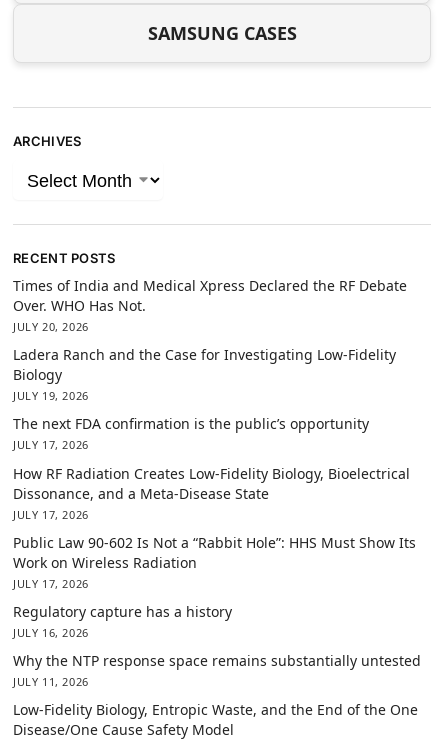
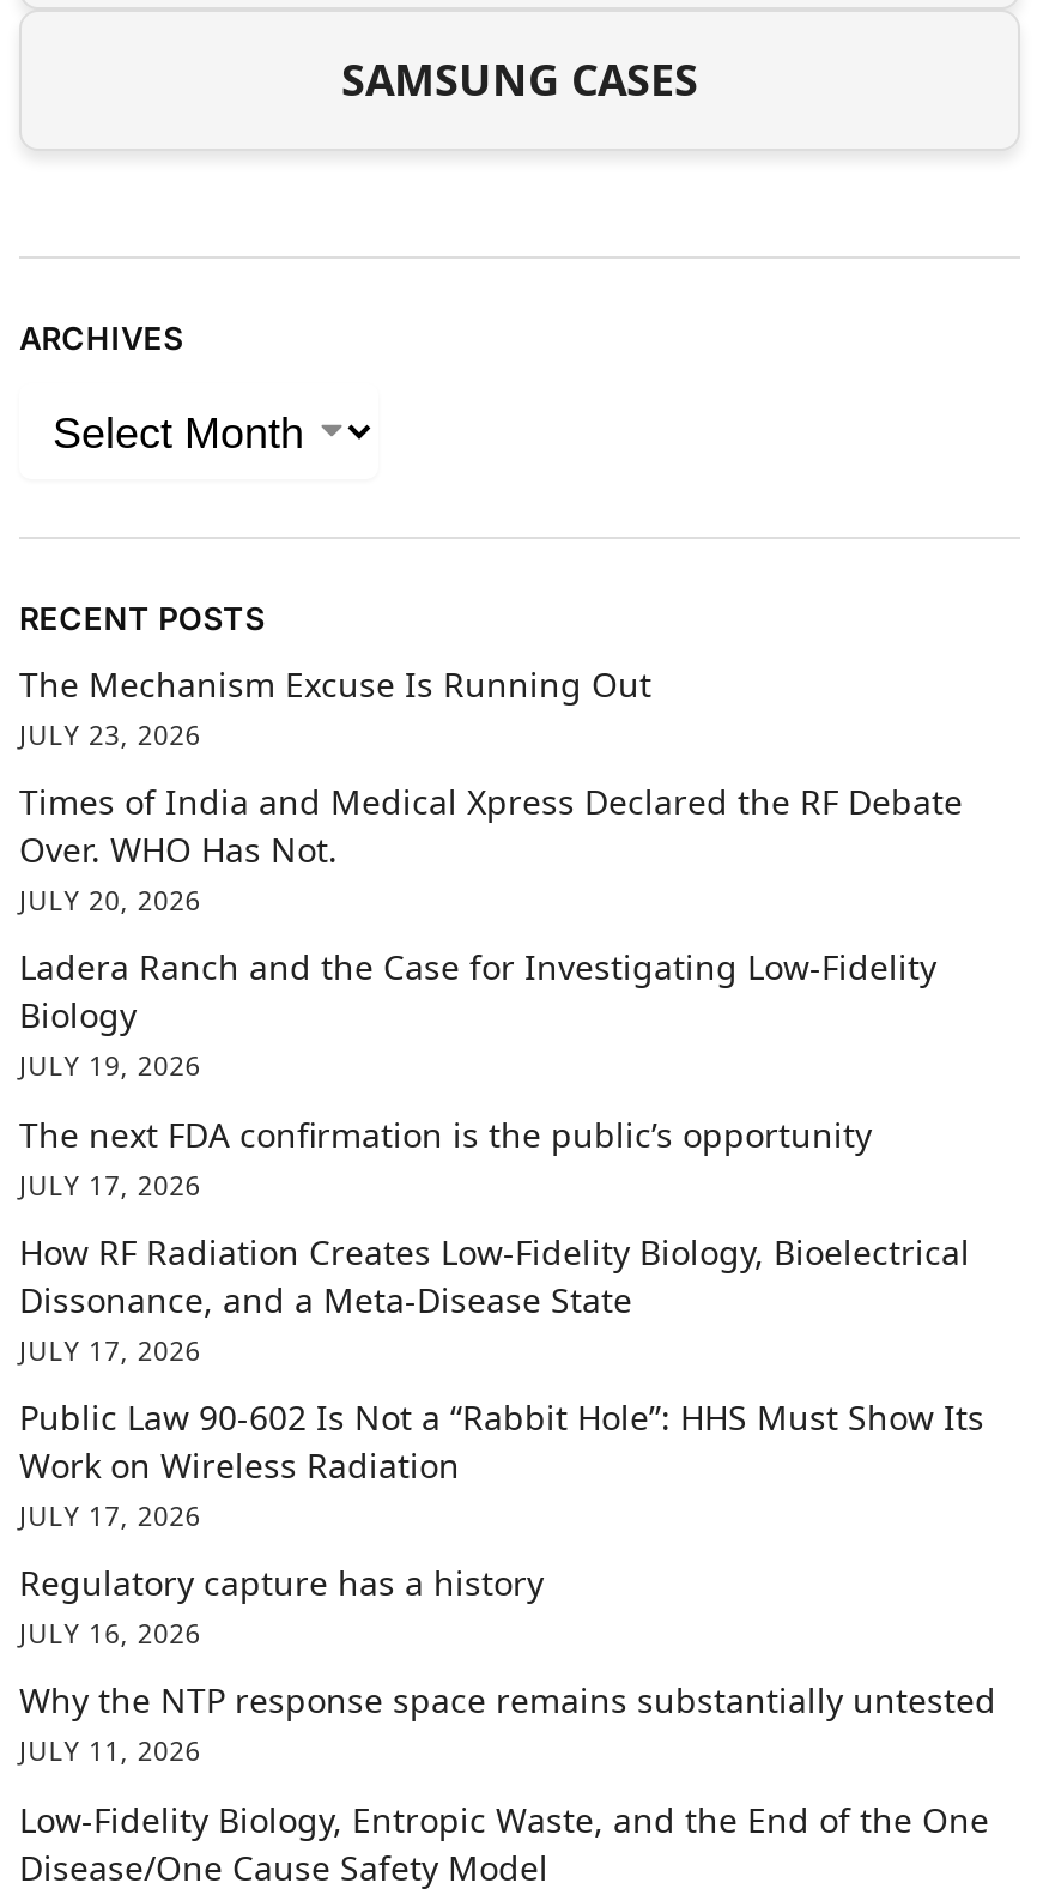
+ The Mechanism Excuse Is Running Out
+ JULY 23, 2026
